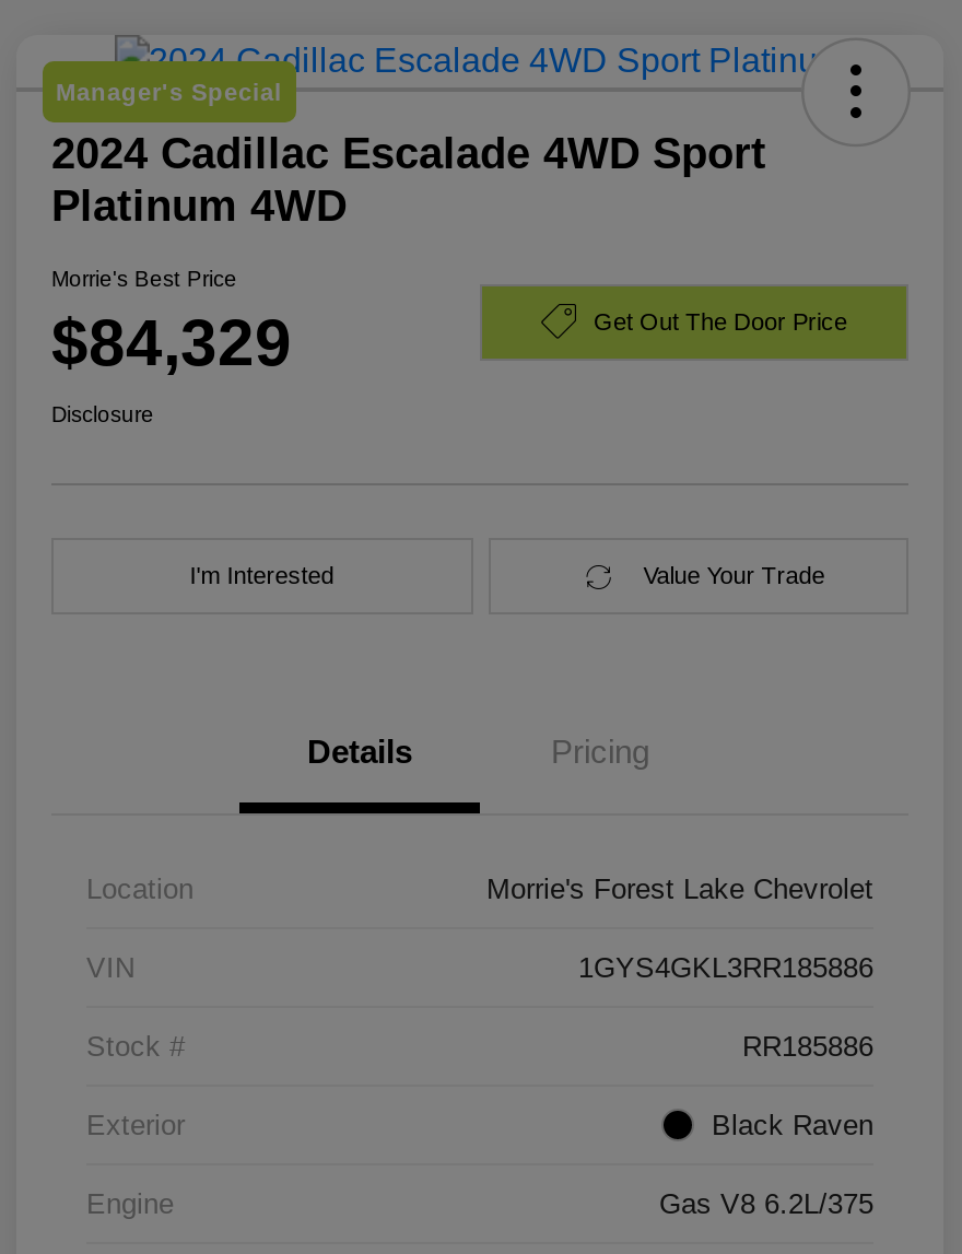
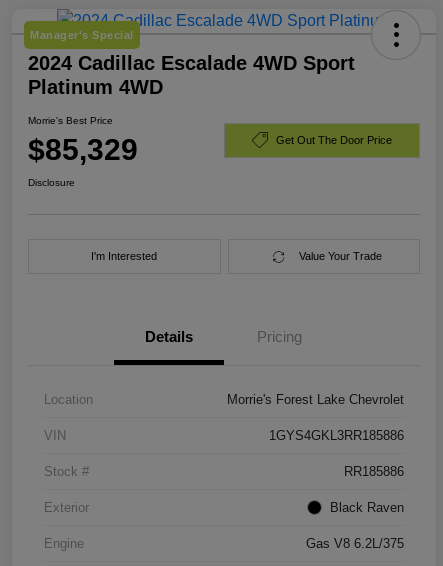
- $84,329
+ $85,329
